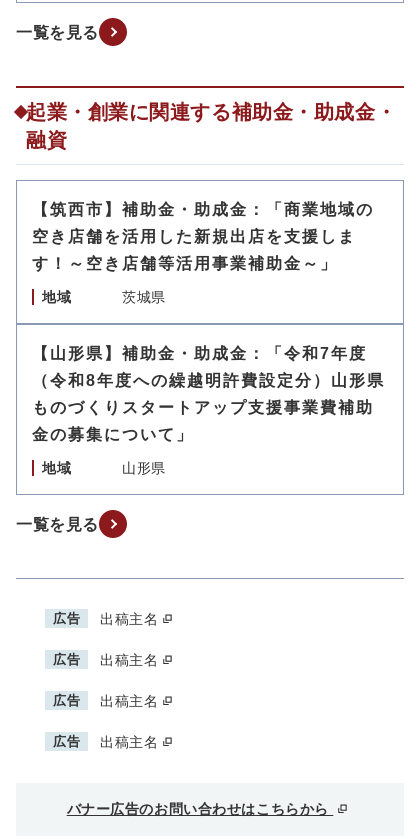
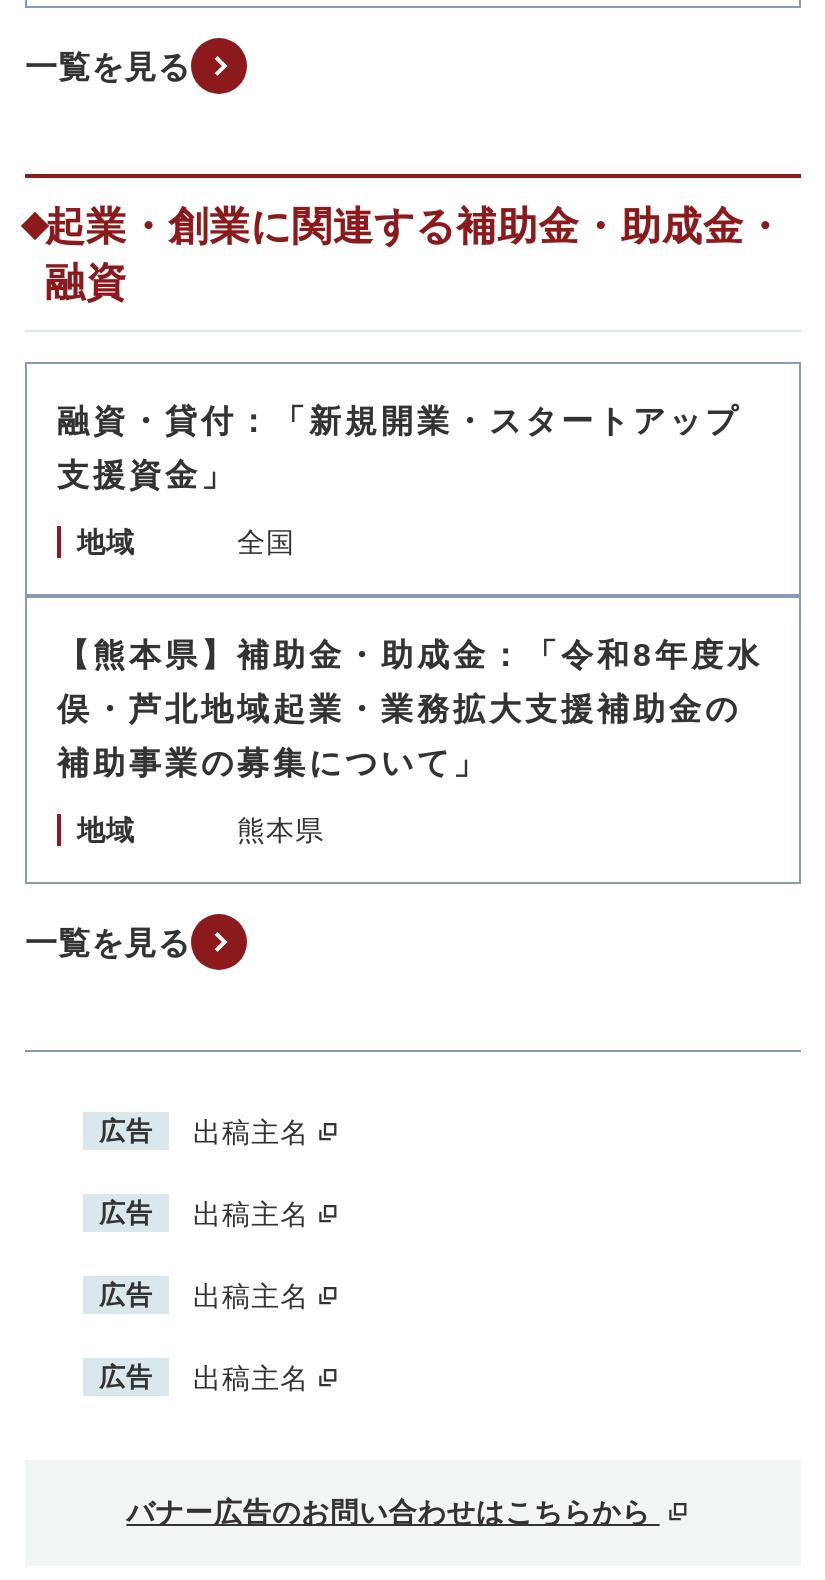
- 【筑西市】補助金・助成金：「商業地域の
- 空き店舗を活用した新規出店を支援しま
- す！～空き店舗等活用事業補助金～」
+ 融資・貸付：「新規開業・スタートアップ
+ 支援資金」

- 茨城県
- 【山形県】補助金・助成金：「令和7年度
- （令和8年度への繰越明許費設定分）山形県
- ものづくりスタートアップ支援事業費補助
- 金の募集について」
+ 全国
+ 【熊本県】補助金・助成金：「令和8年度水
+ 俣・芦北地域起業・業務拡大支援補助金の
+ 補助事業の募集について」

- 山形県
+ 熊本県
